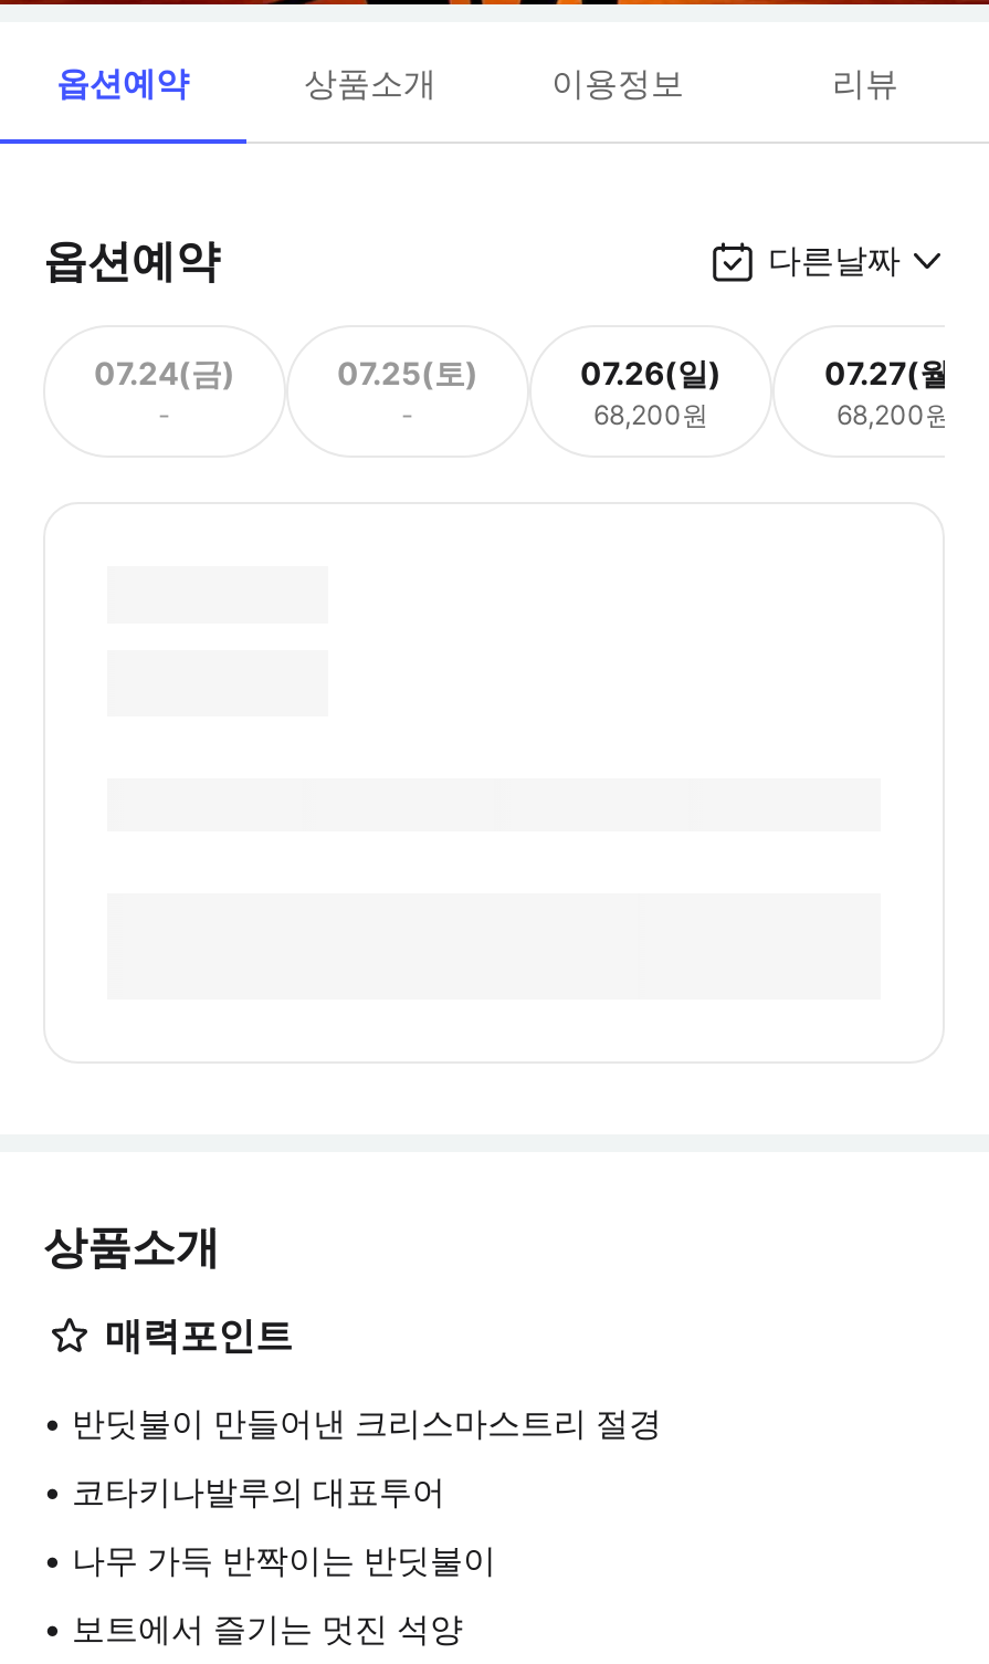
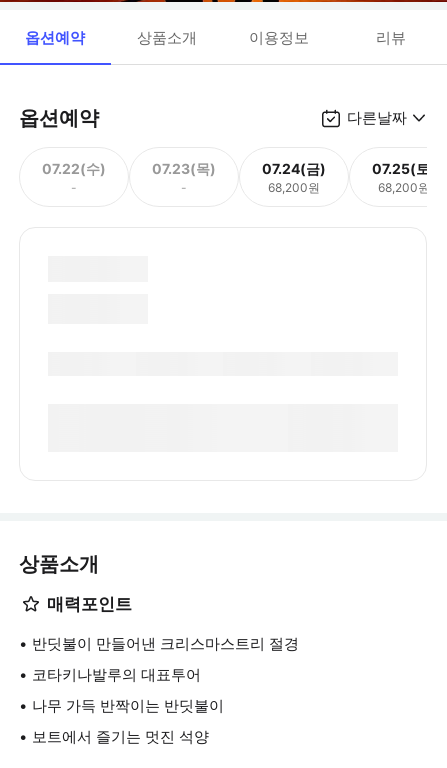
- 07.24(금)
+ 07.22(수)

- 07.25(토)
+ 07.23(목)

- 07.26(일)
+ 07.24(금)

- 07.27(월)
+ 07.25(토)
